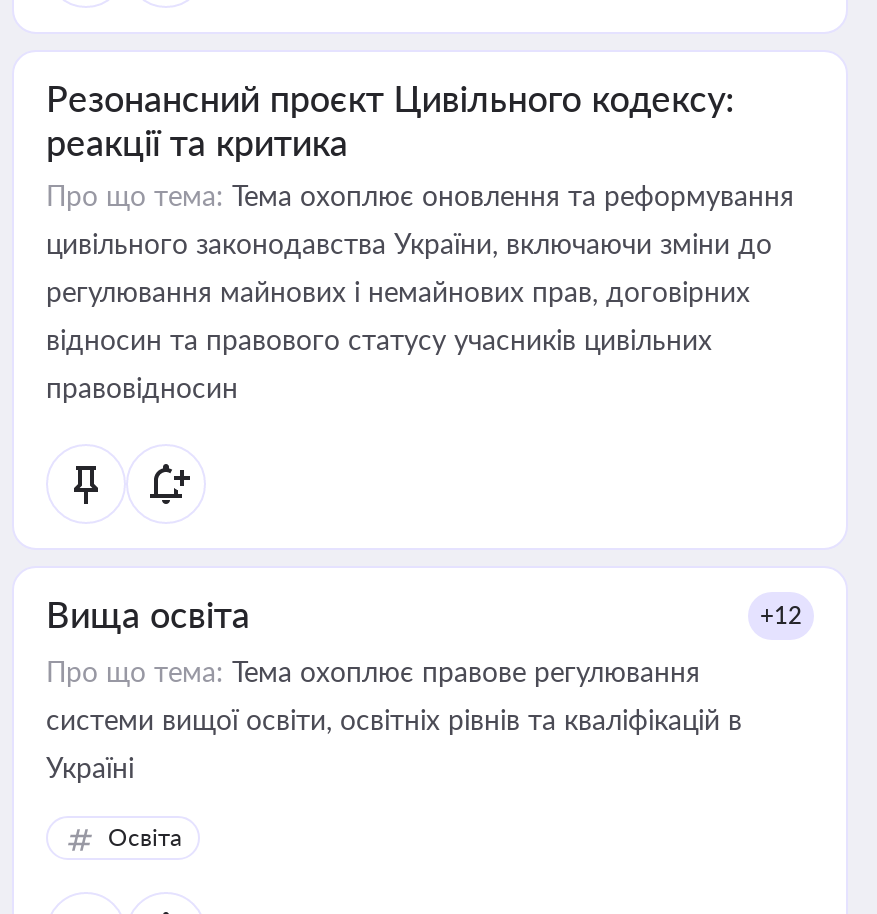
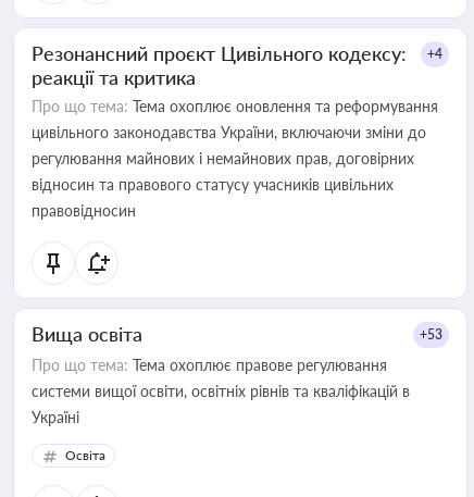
+ +4

- +12
+ +53
